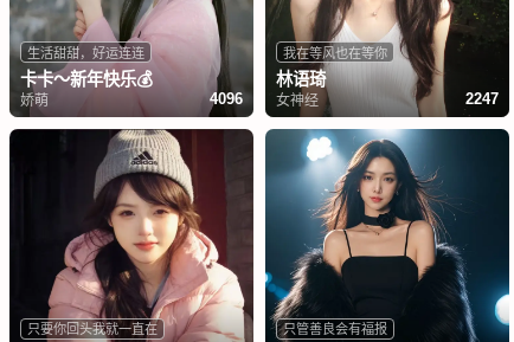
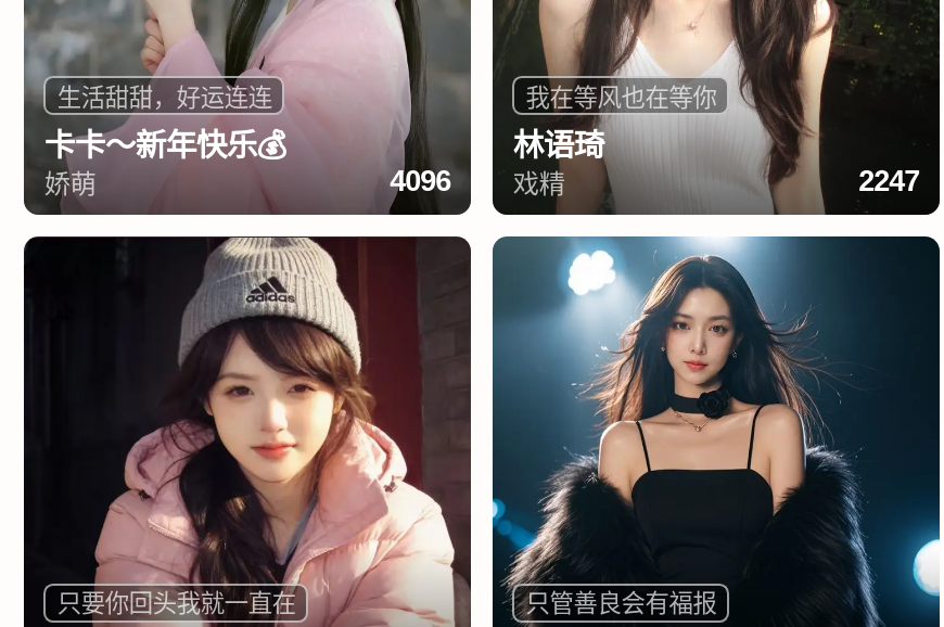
- 女神经
+ 戏精
